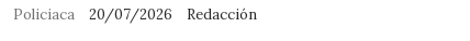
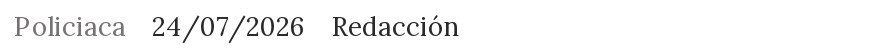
- Policiaca 20/07/2026 Redacción
+ Policiaca 24/07/2026 Redacción
